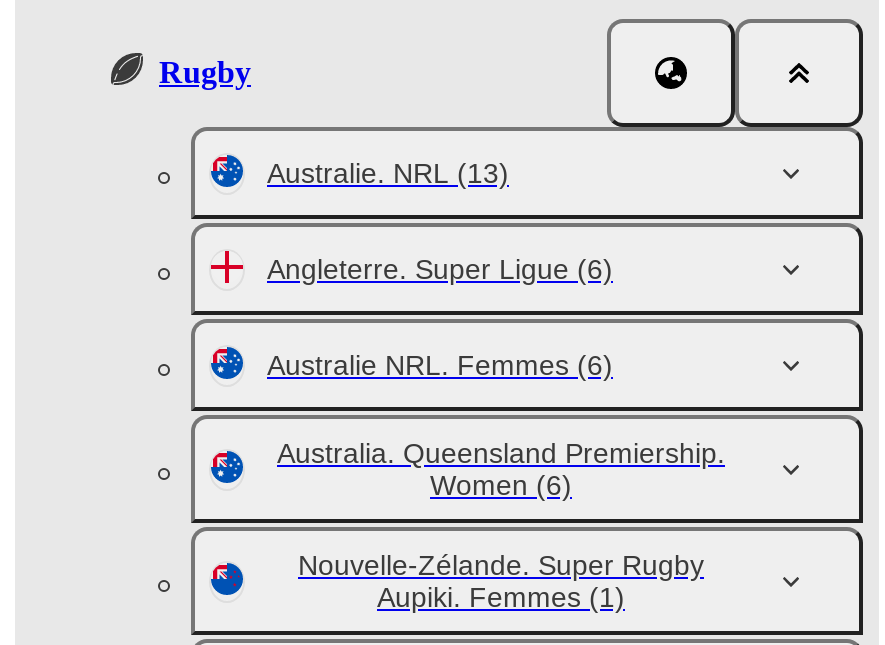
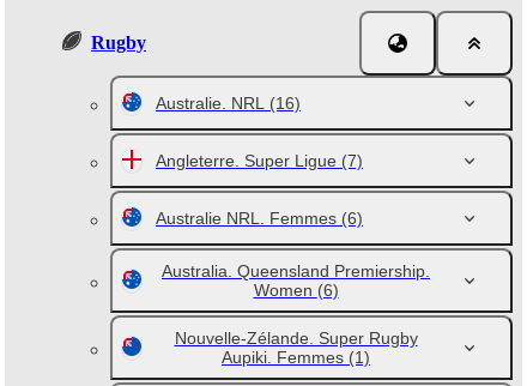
- Australie. NRL (13)
+ Australie. NRL (16)

- Angleterre. Super Ligue (6)
+ Angleterre. Super Ligue (7)
